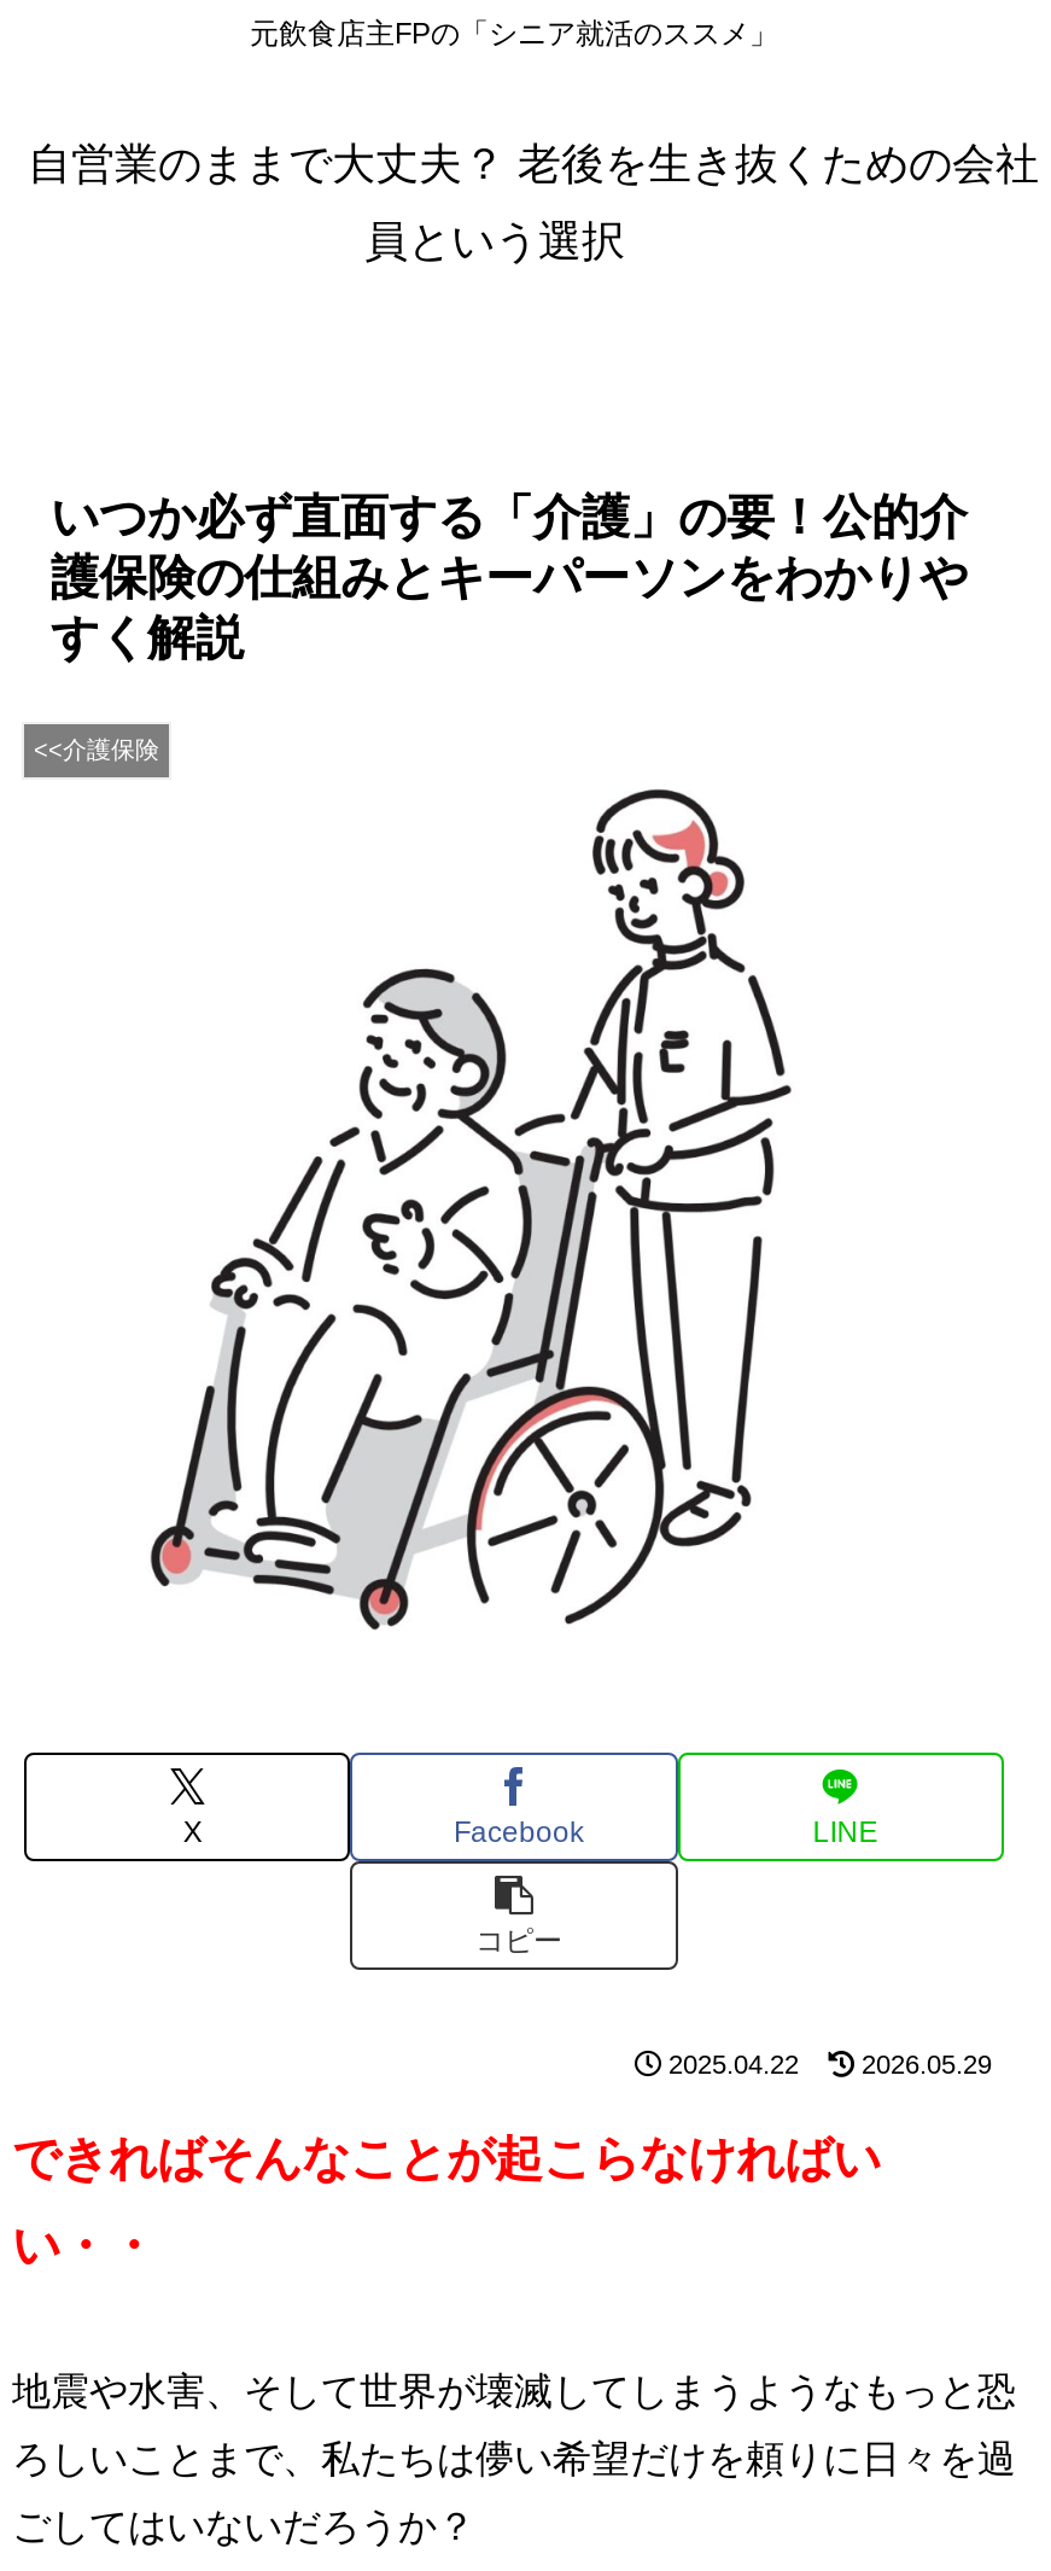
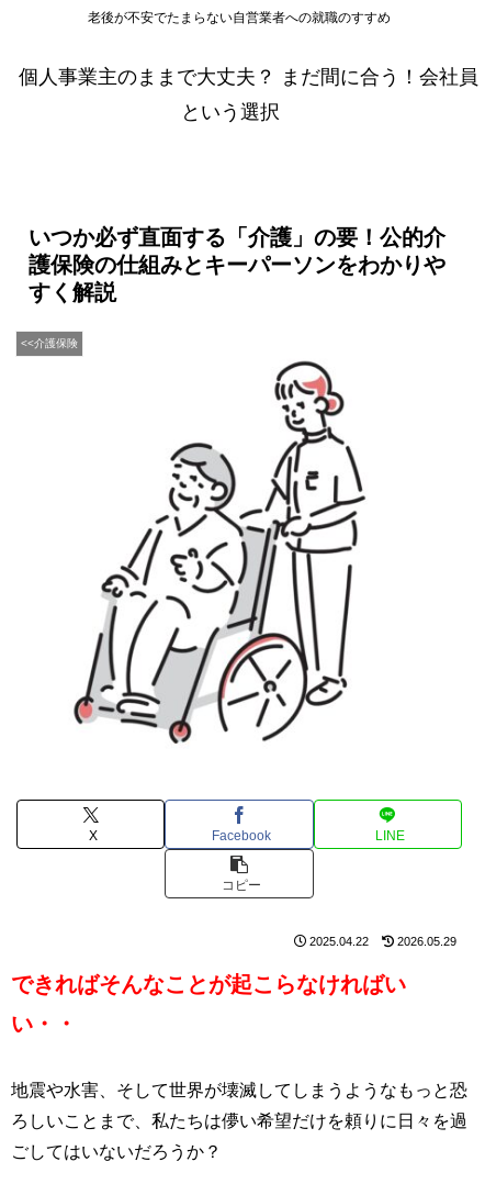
- 元飲食店主FPの「シニア就活のススメ」
+ 老後が不安でたまらない自営業者への就職のすすめ

- 自営業のままで大丈夫？ 老後を生き抜くための会社
+ 個人事業主のままで大丈夫？ まだ間に合う！会社員

- 員という選択
+ という選択
